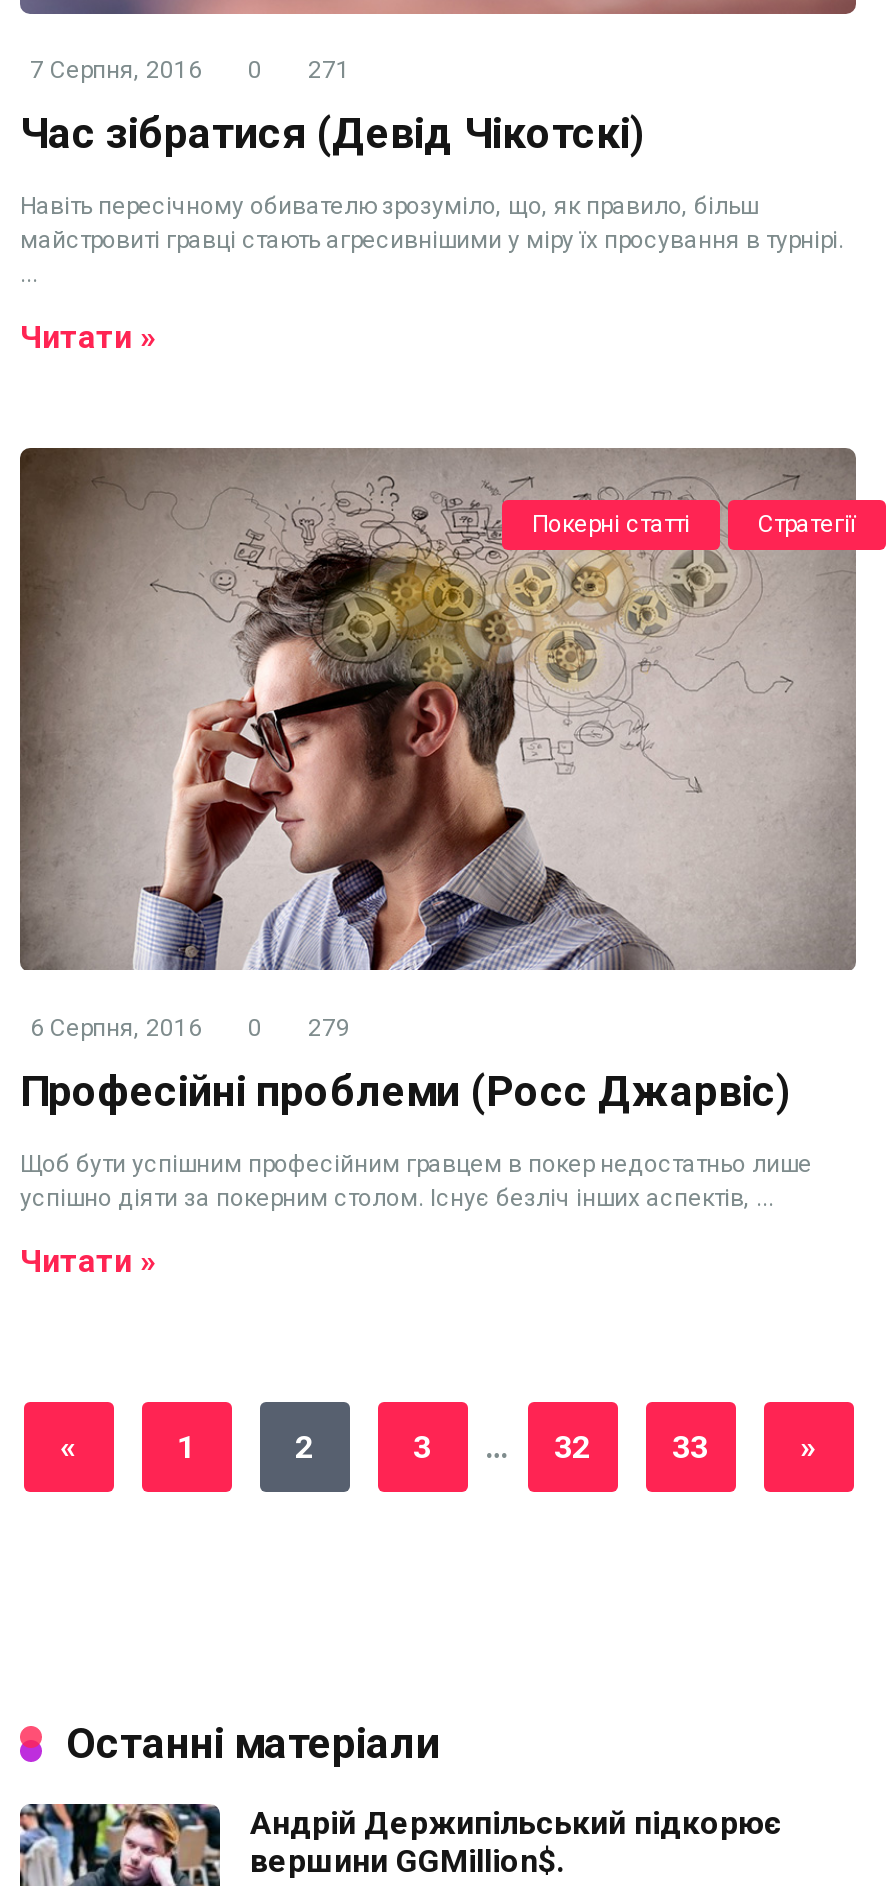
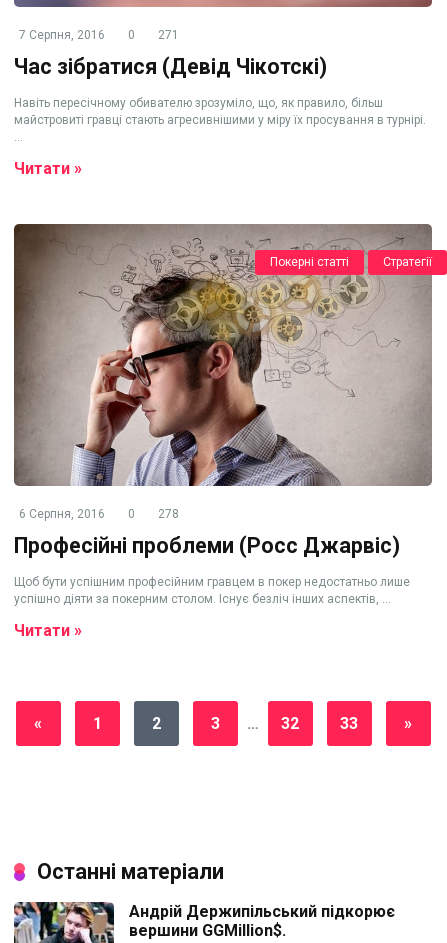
- 6 Серпня, 2016 0 279
+ 6 Серпня, 2016 0 278
